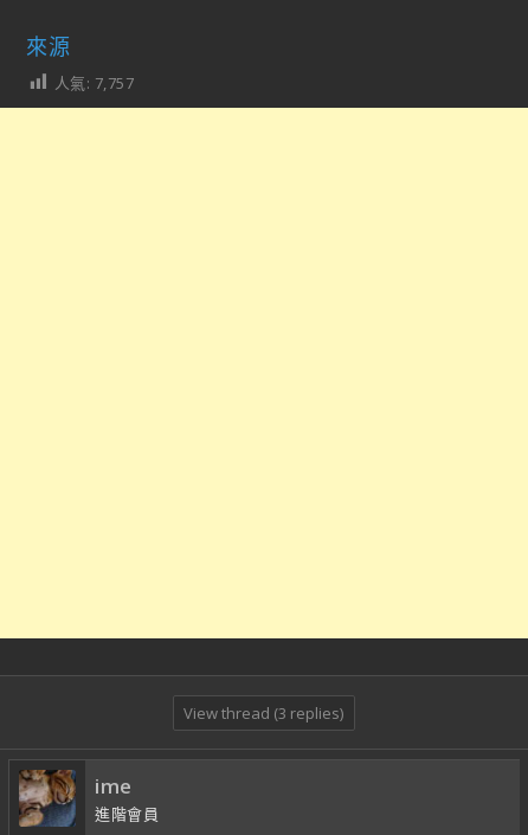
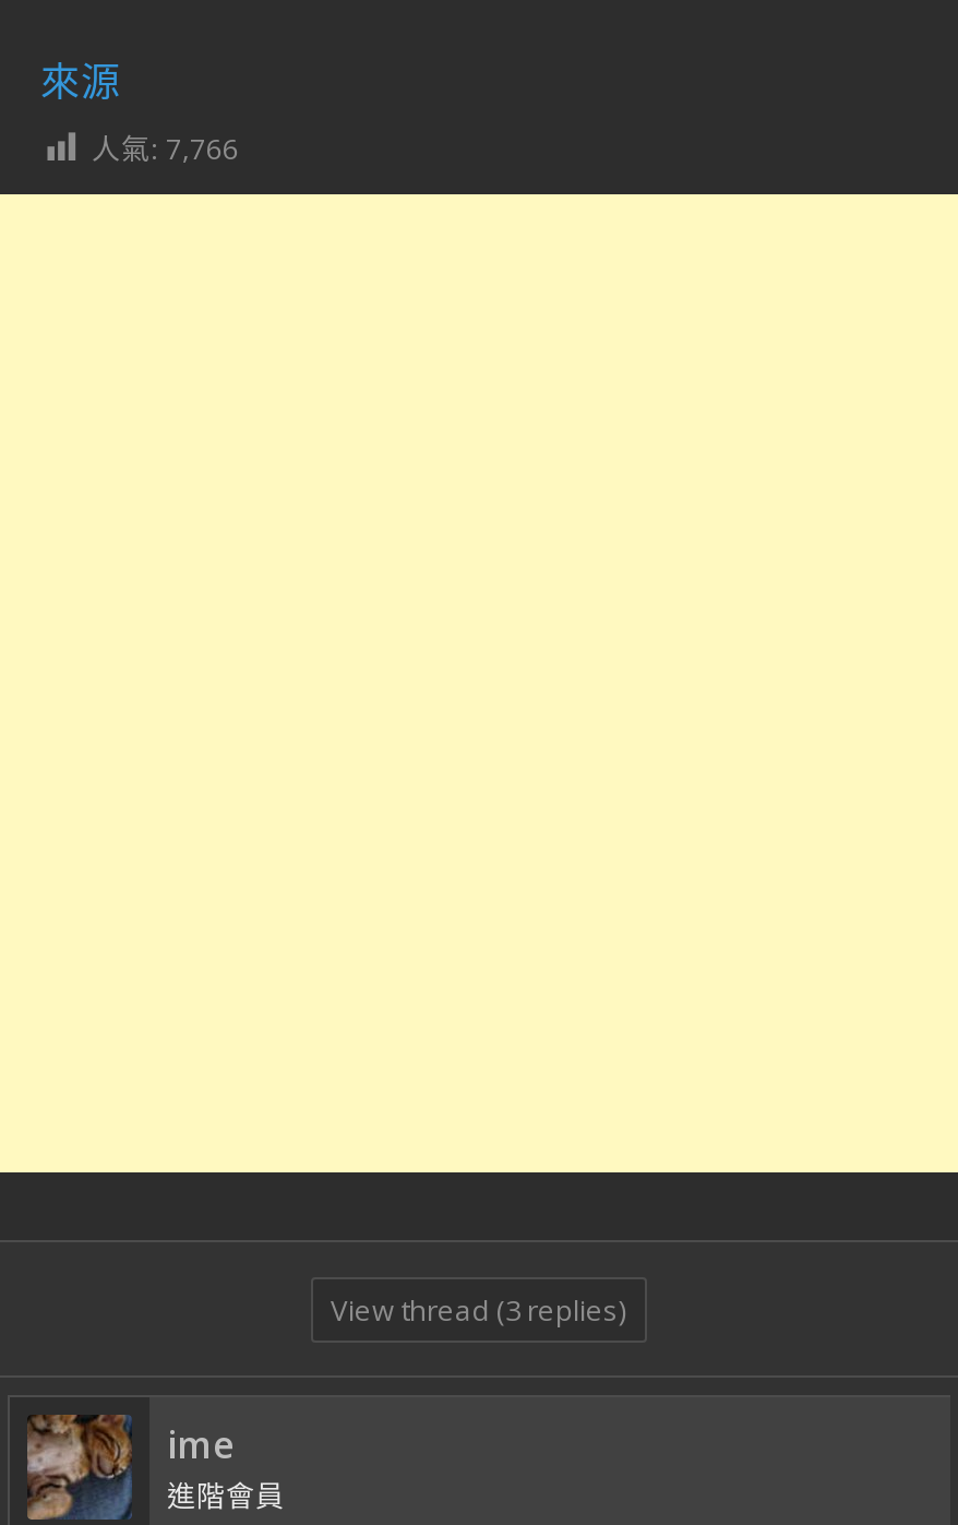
- 人氣: 7,757
+ 人氣: 7,766
